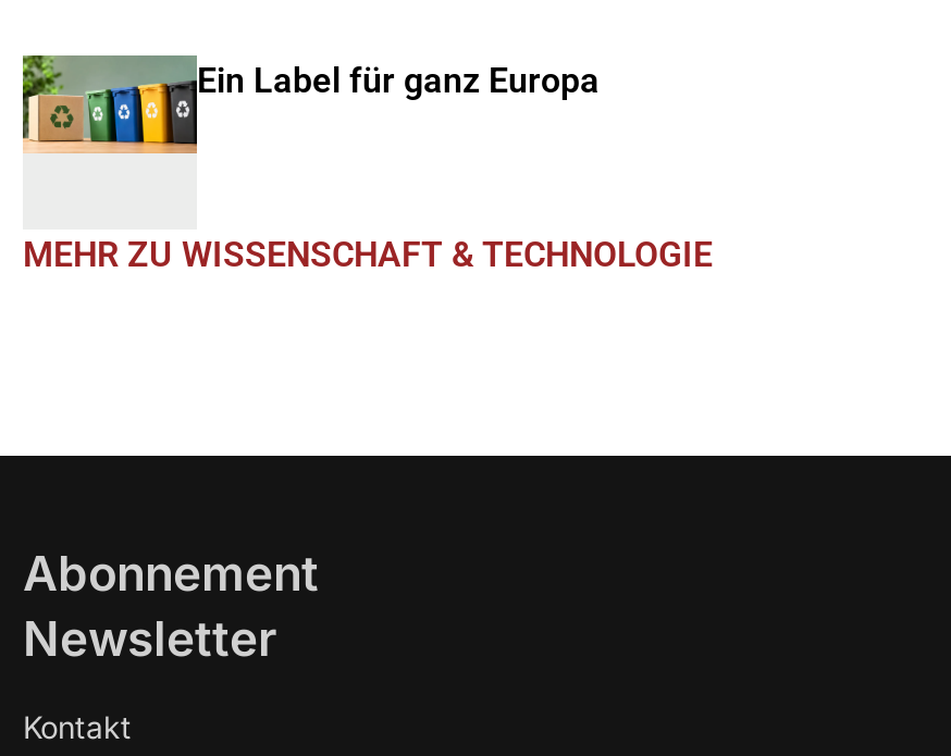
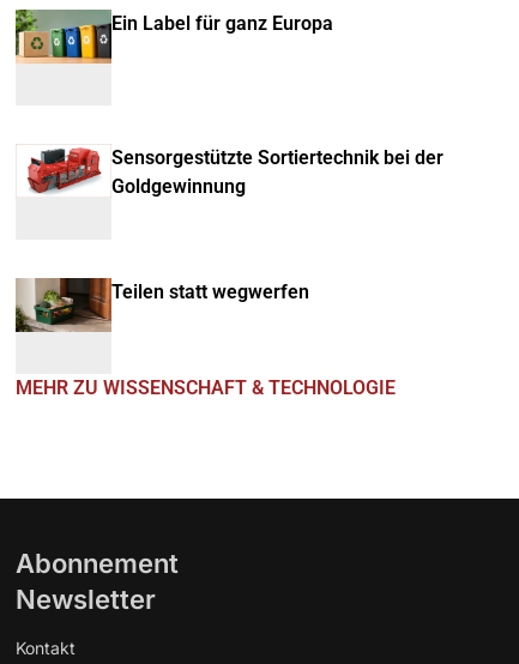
+ [image]
+ Teilen statt wegwerfen

+ [image]
+ Sensorgestützte Sortiertechnik bei der
+ Goldgewinnung
